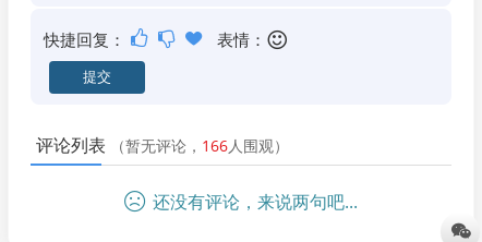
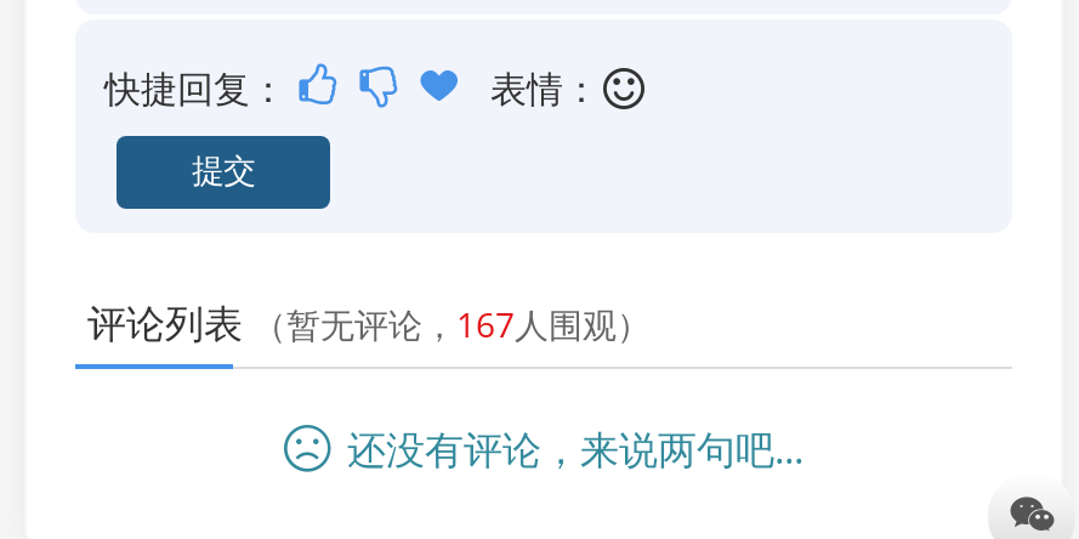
- 评论列表（暂无评论，166人围观）
+ 评论列表（暂无评论，167人围观）
